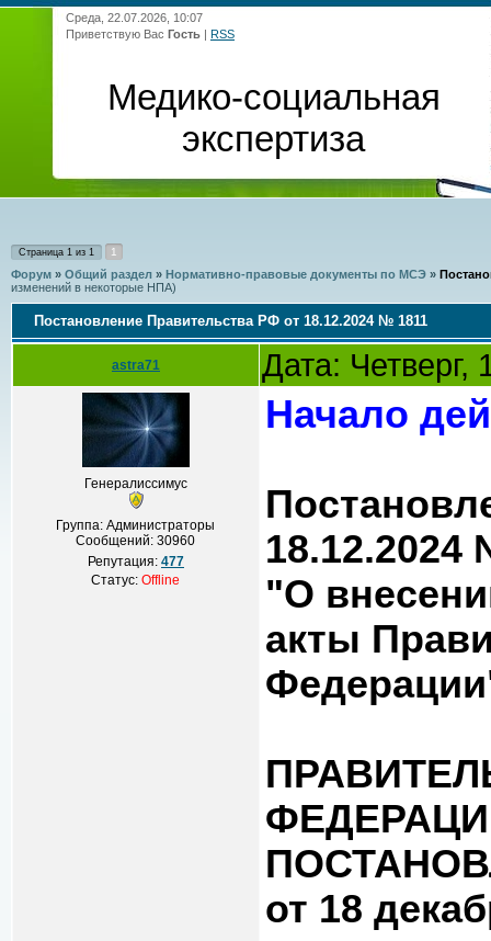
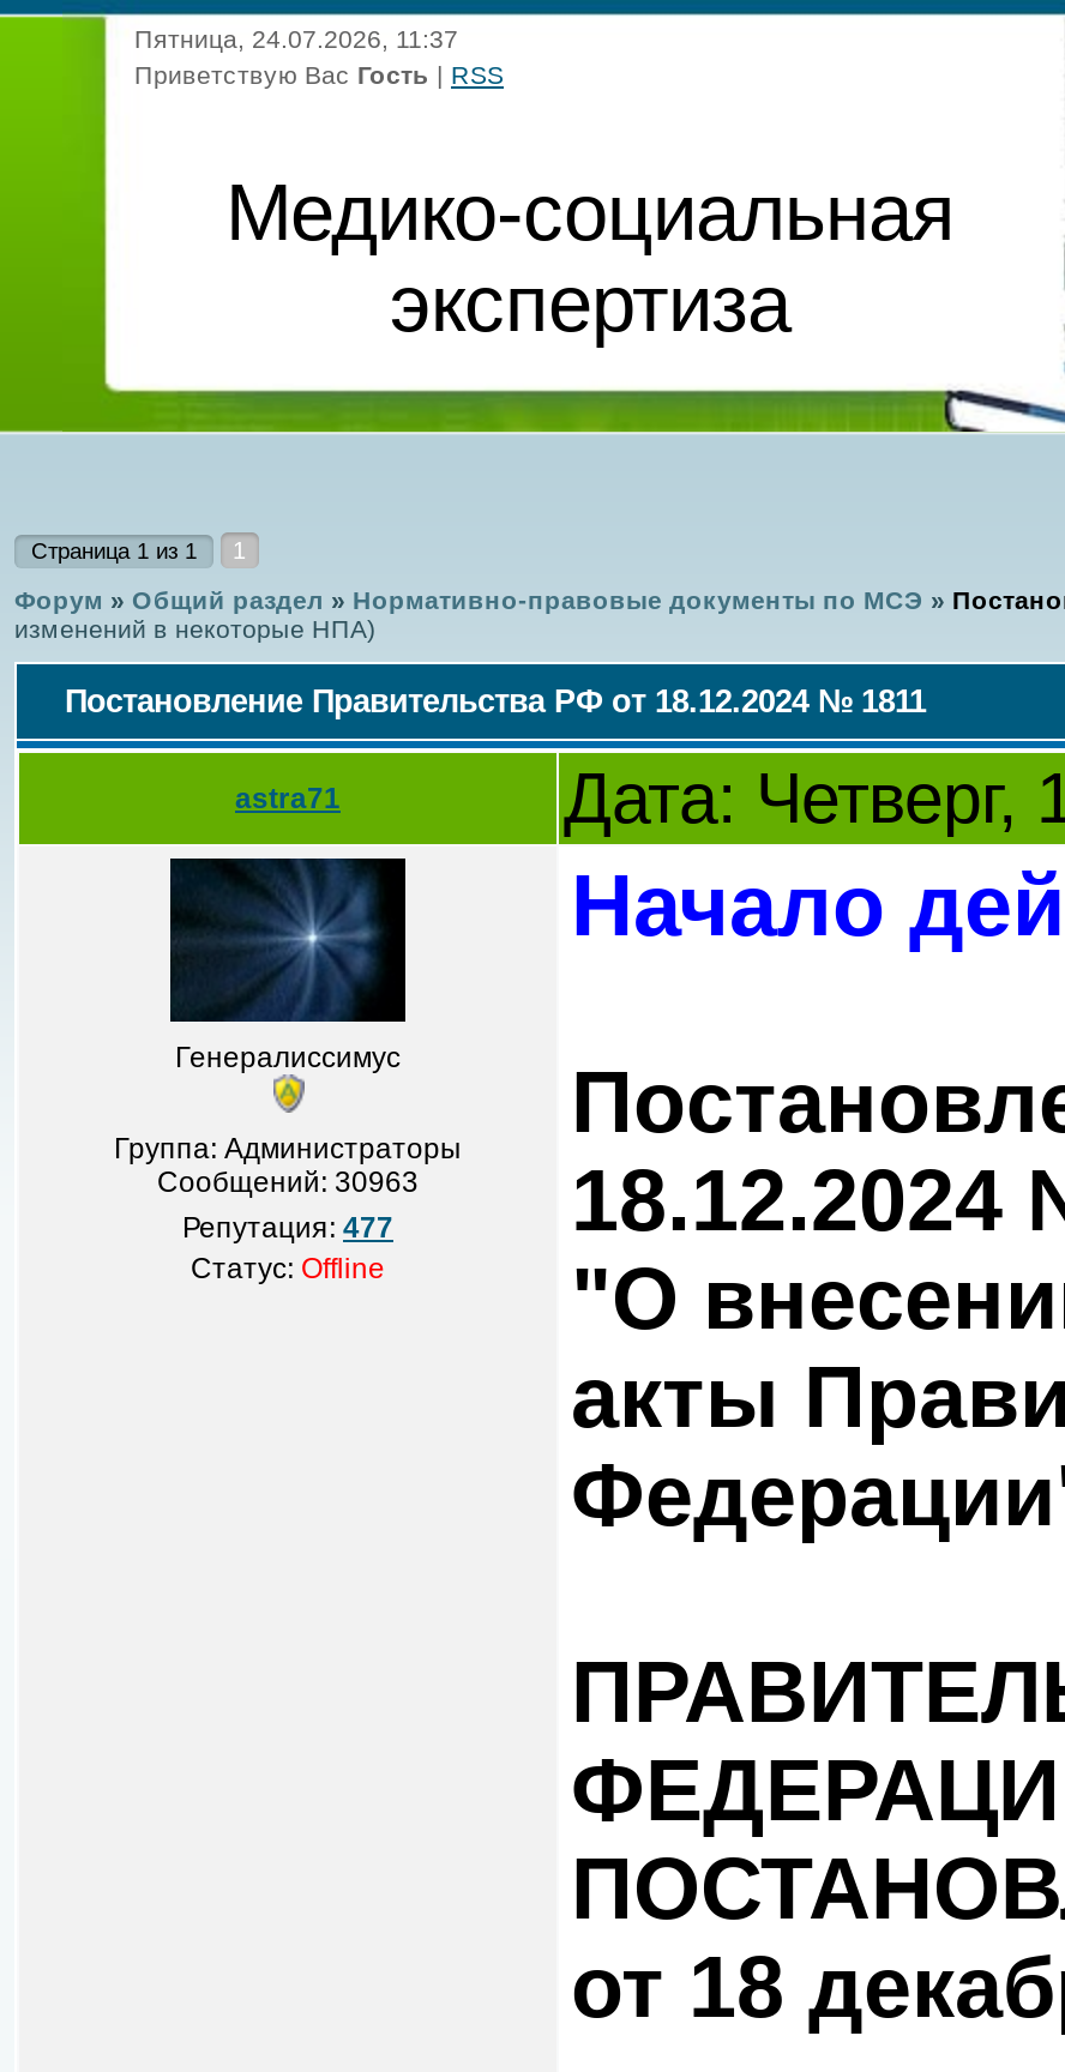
- Среда, 22.07.2026, 10:07
+ Пятница, 24.07.2026, 11:37

- Сообщений: 30960
+ Сообщений: 30963
